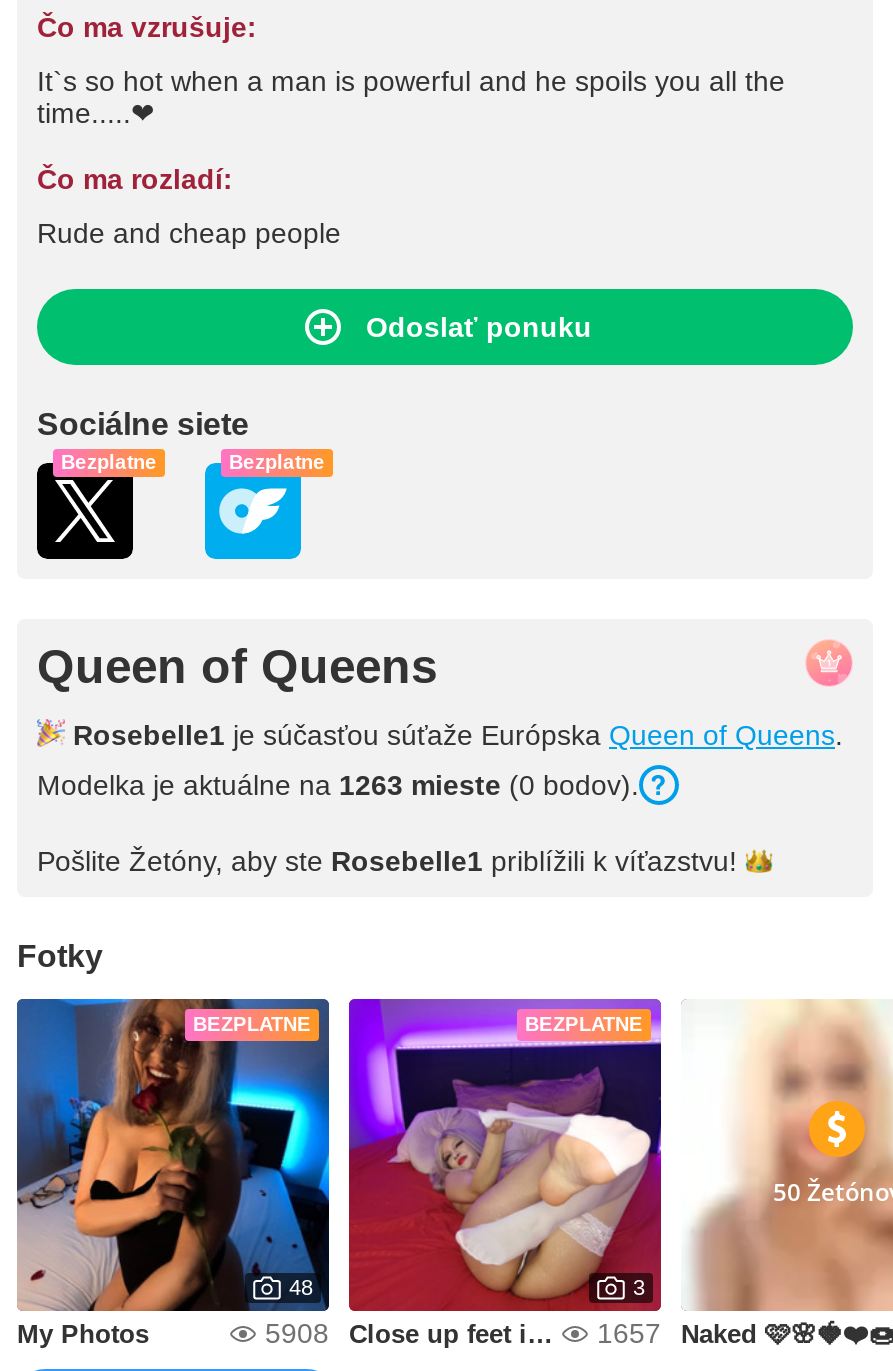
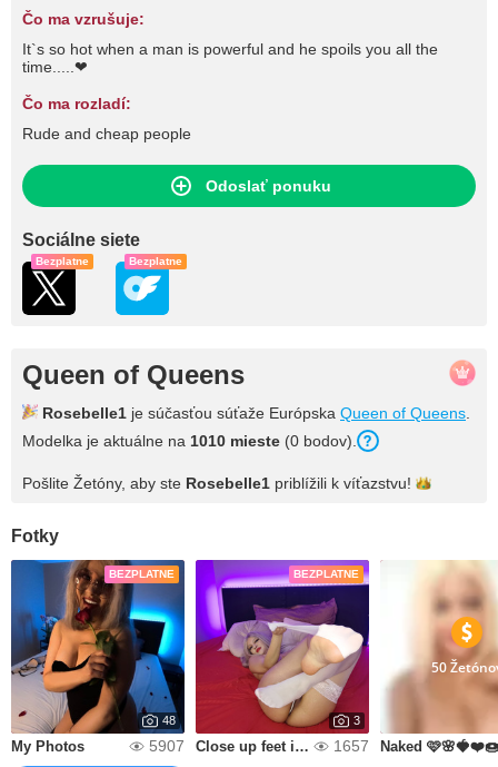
- Modelka je aktuálne na 1263 mieste (0 bodov).
+ Modelka je aktuálne na 1010 mieste (0 bodov).

- 5908
+ 5907
